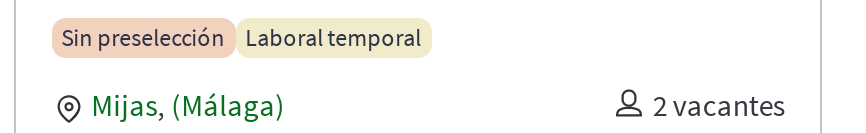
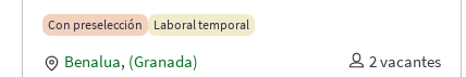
- Sin preselección
+ Con preselección

- Mijas, (Málaga)
+ Benalua, (Granada)
